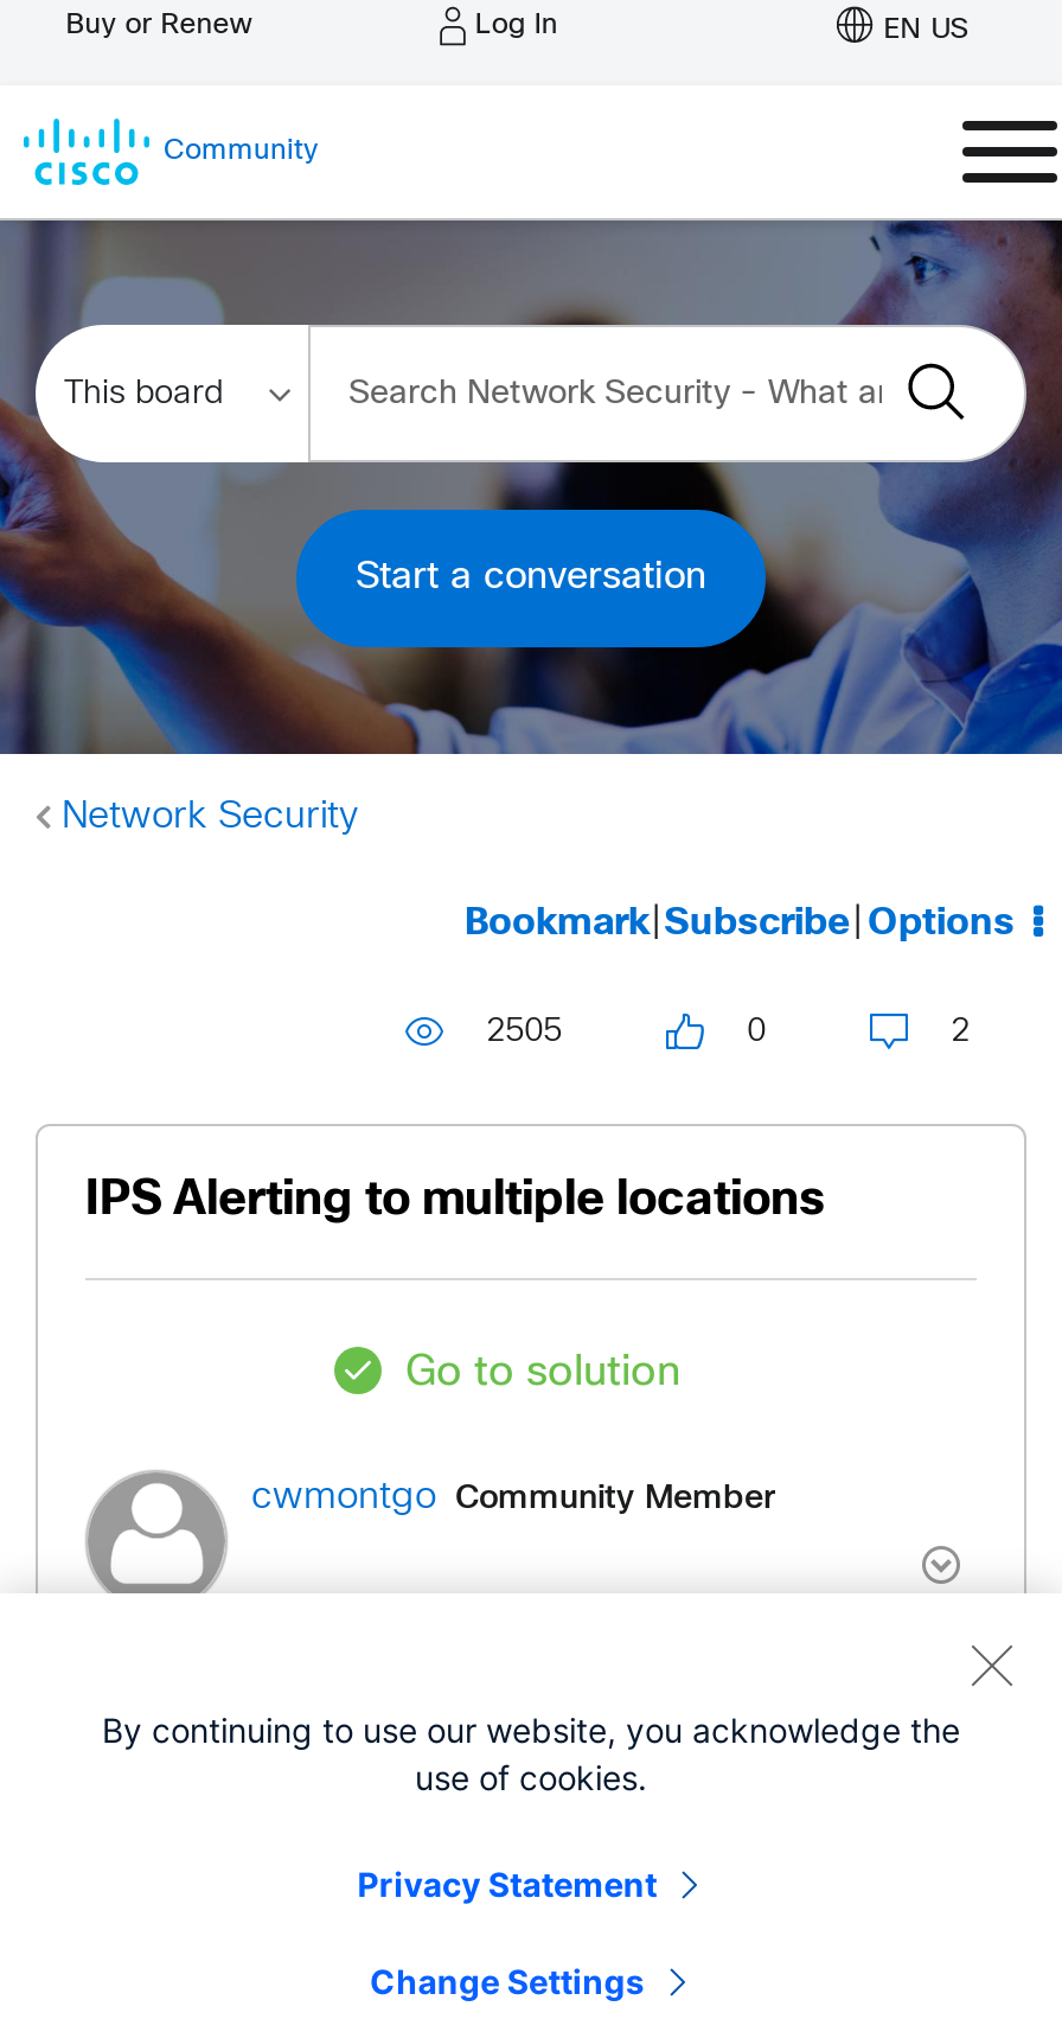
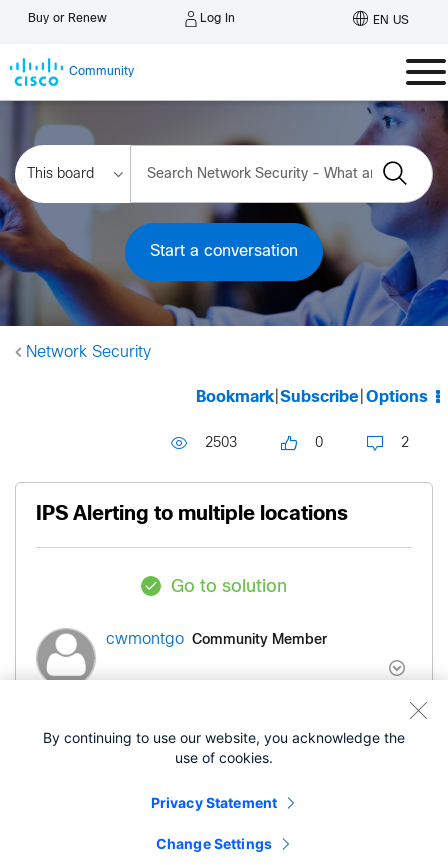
- 2505
+ 2503
